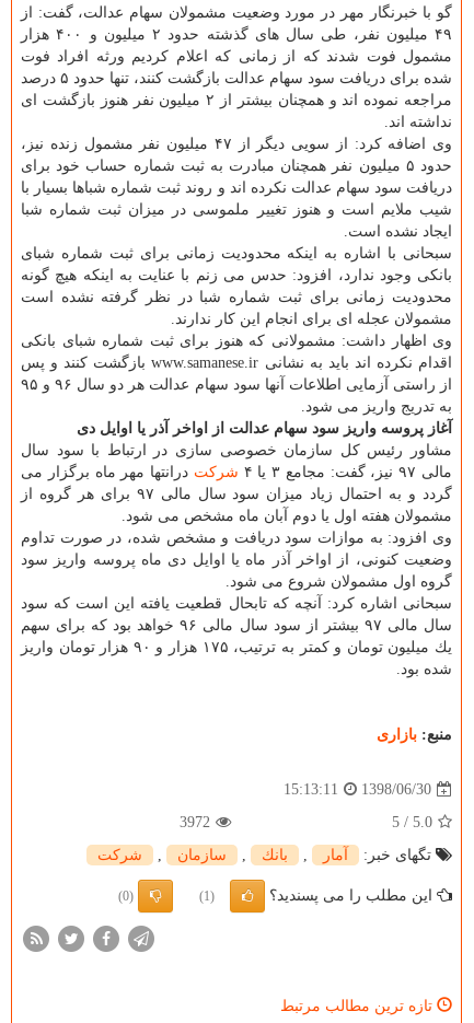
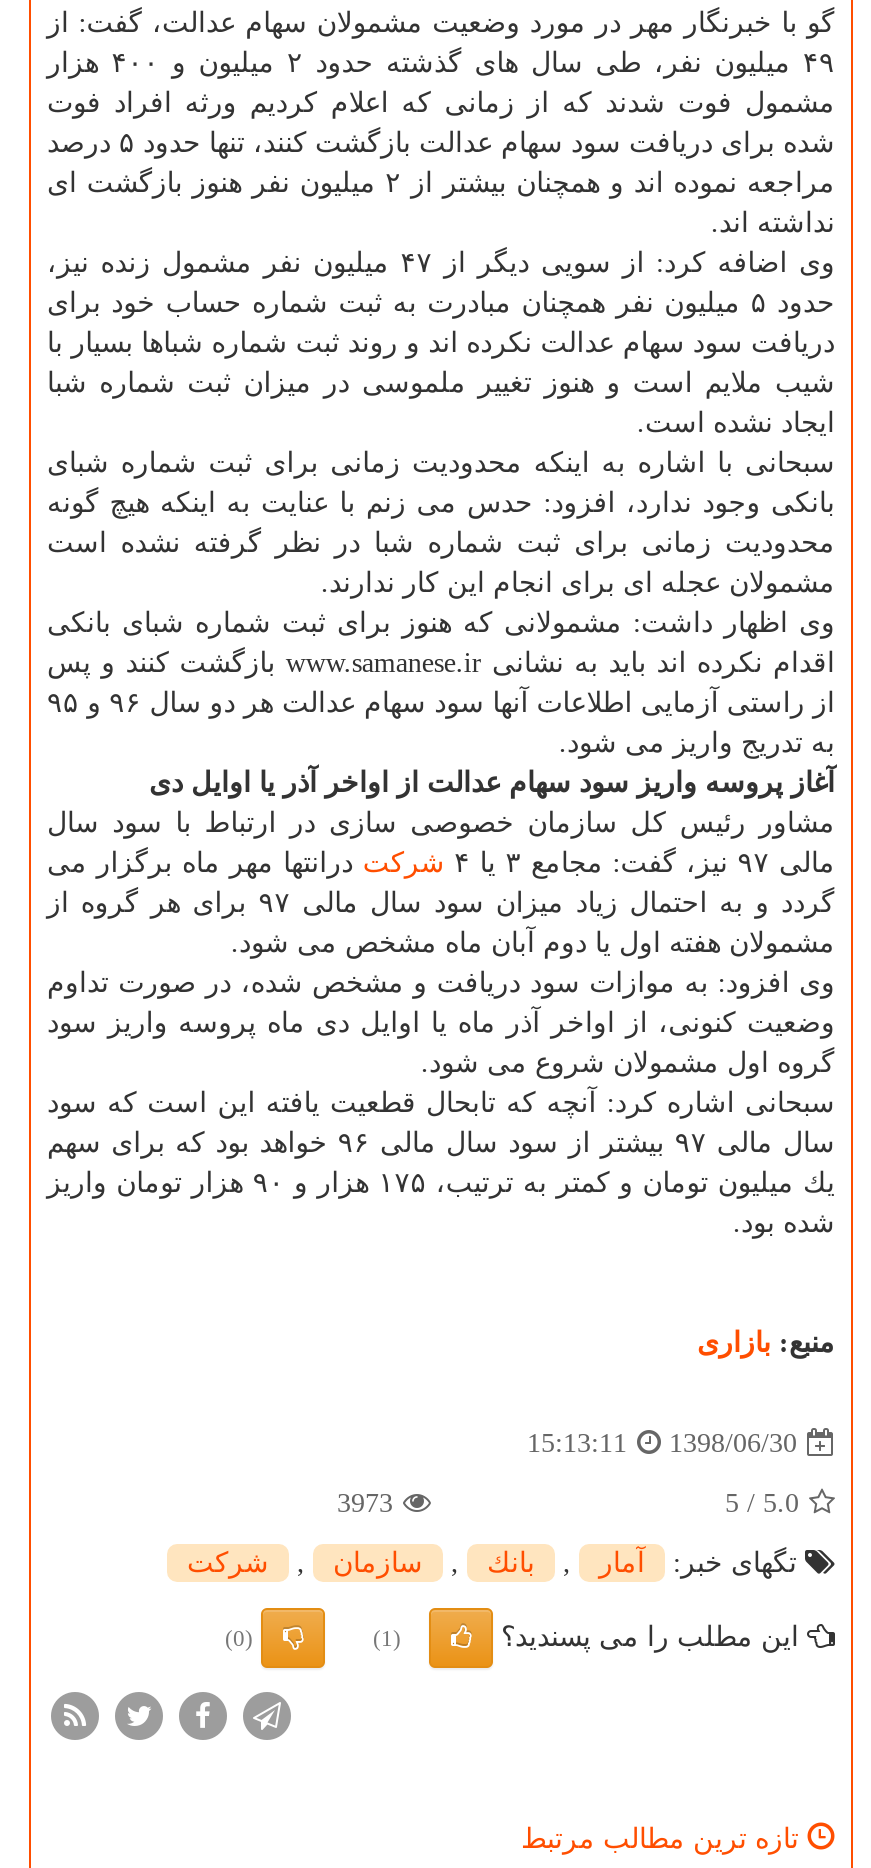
- 3972
+ 3973
